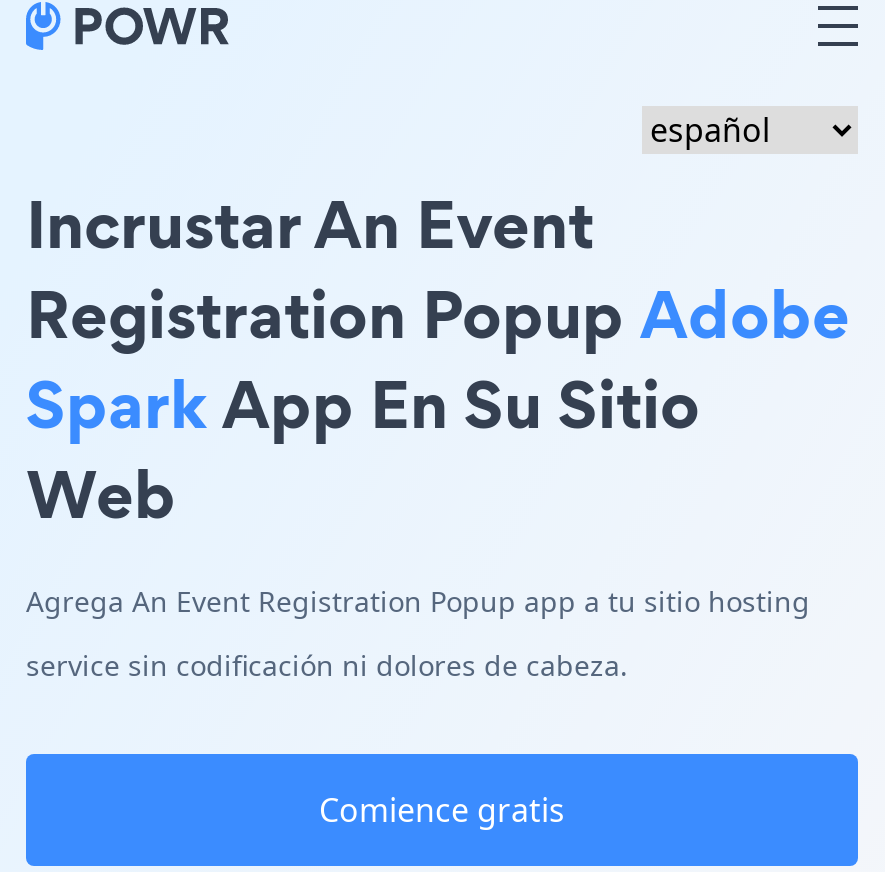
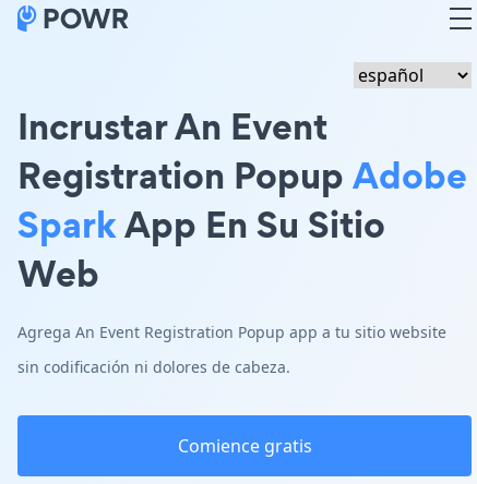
- Agrega An Event Registration Popup app a tu sitio hosting
+ Agrega An Event Registration Popup app a tu sitio website

- service sin codificación ni dolores de cabeza.
+ sin codificación ni dolores de cabeza.
